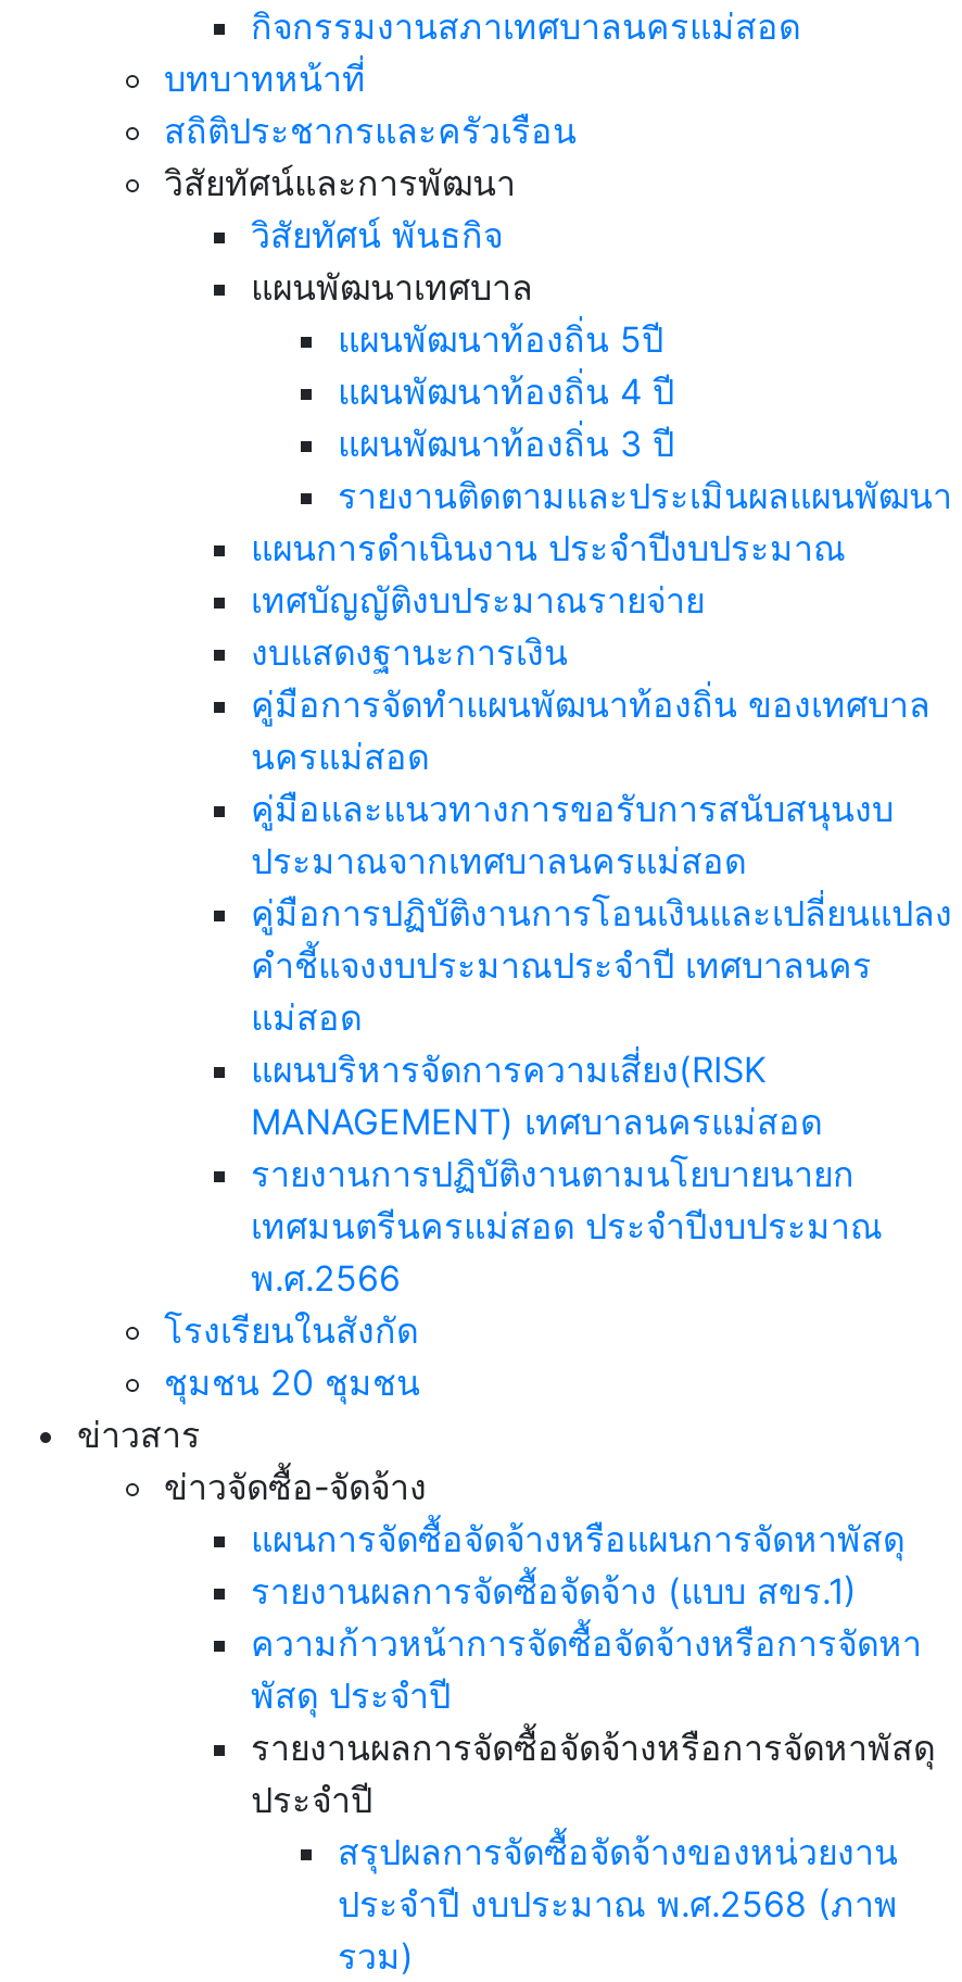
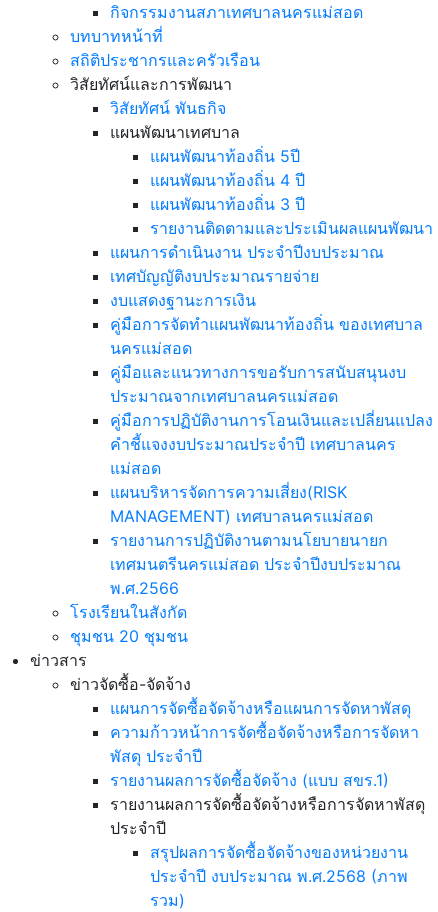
moved down: รายงานผลการจัดซื้อจัดจ้าง (แบบ สขร.1)

moved up: ความก้าวหน้าการจัดซื้อจัดจ้างหรือการจัดหา | พัสดุ ประจำปี
